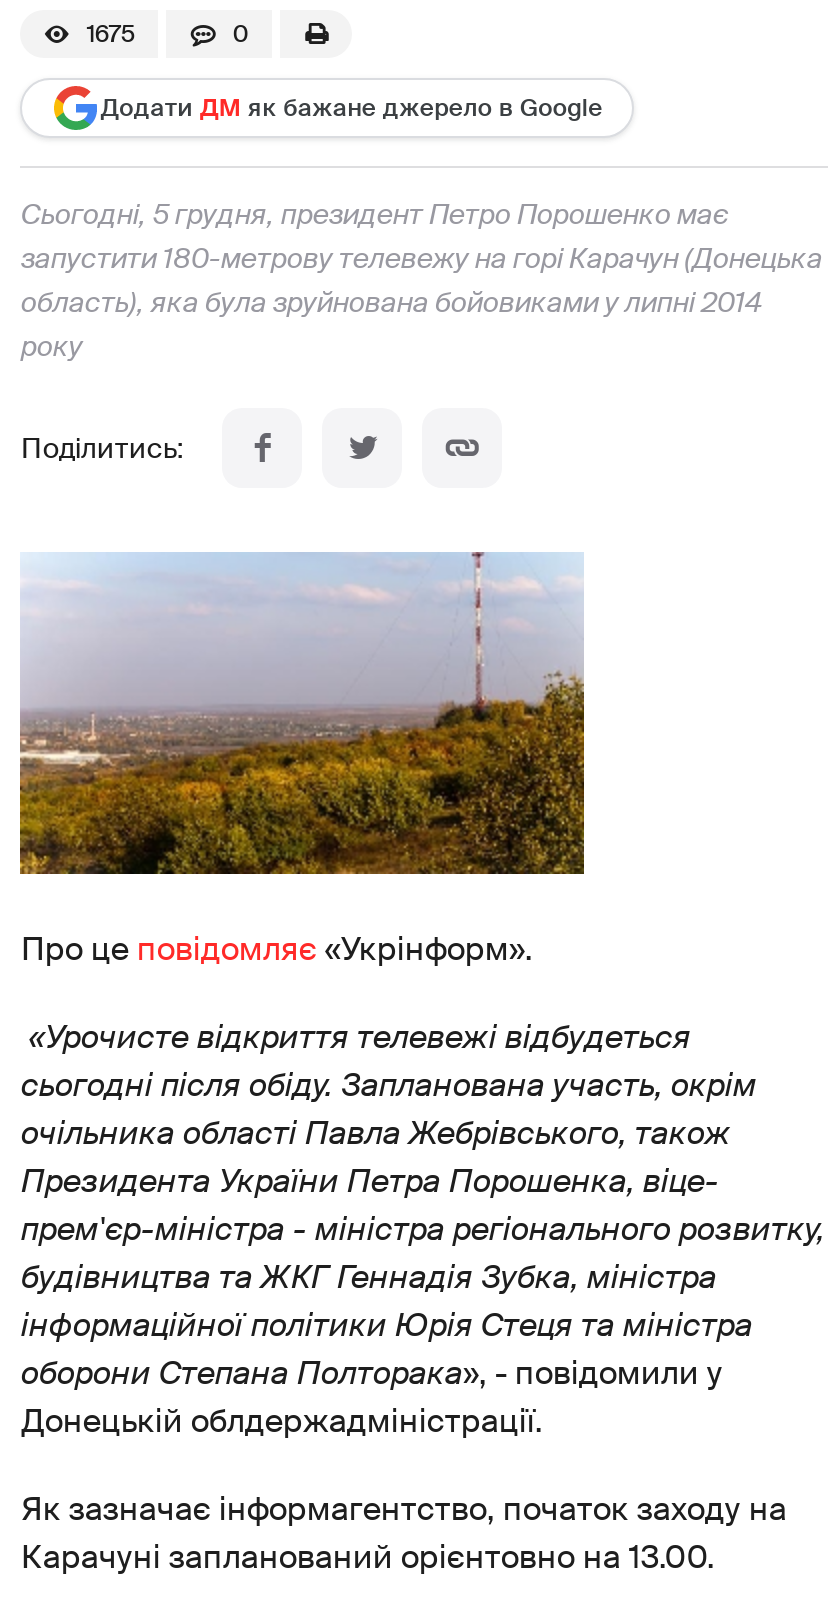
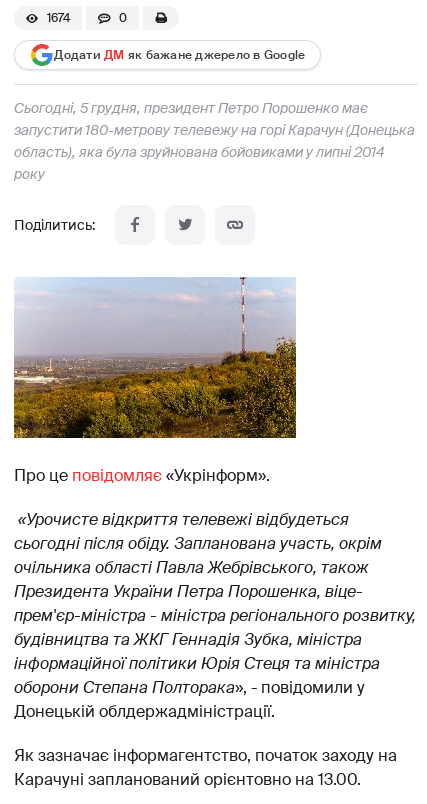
- 1675
+ 1674
